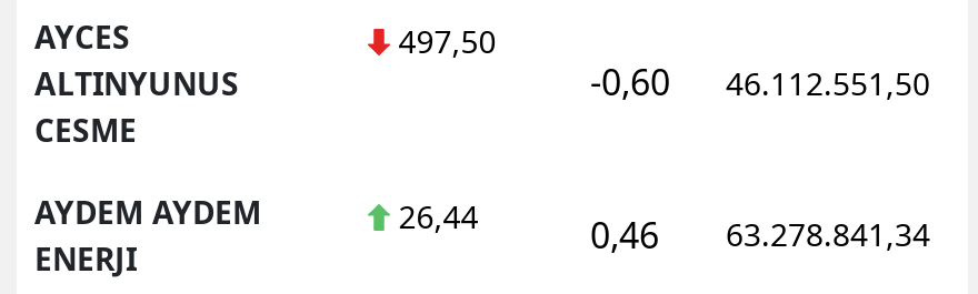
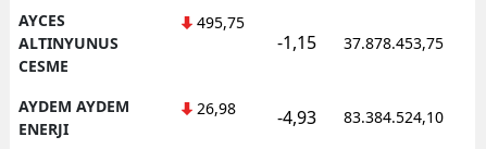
- 497,50
+ 495,75

- -0,60
+ -1,15

- 46.112.551,50
+ 37.878.453,75

- 26,44
+ 26,98

- 0,46
+ -4,93

- 63.278.841,34
+ 83.384.524,10
